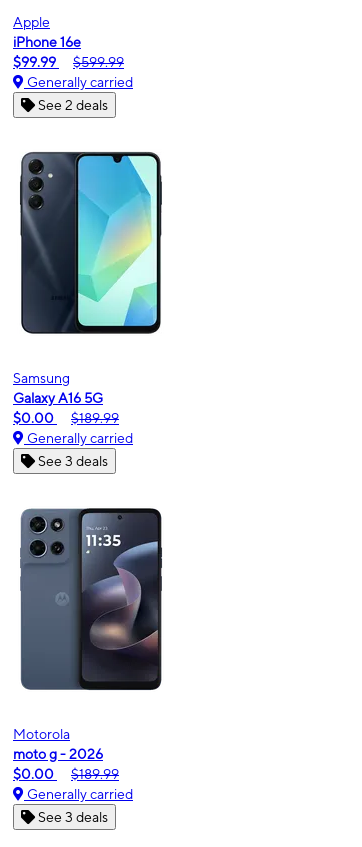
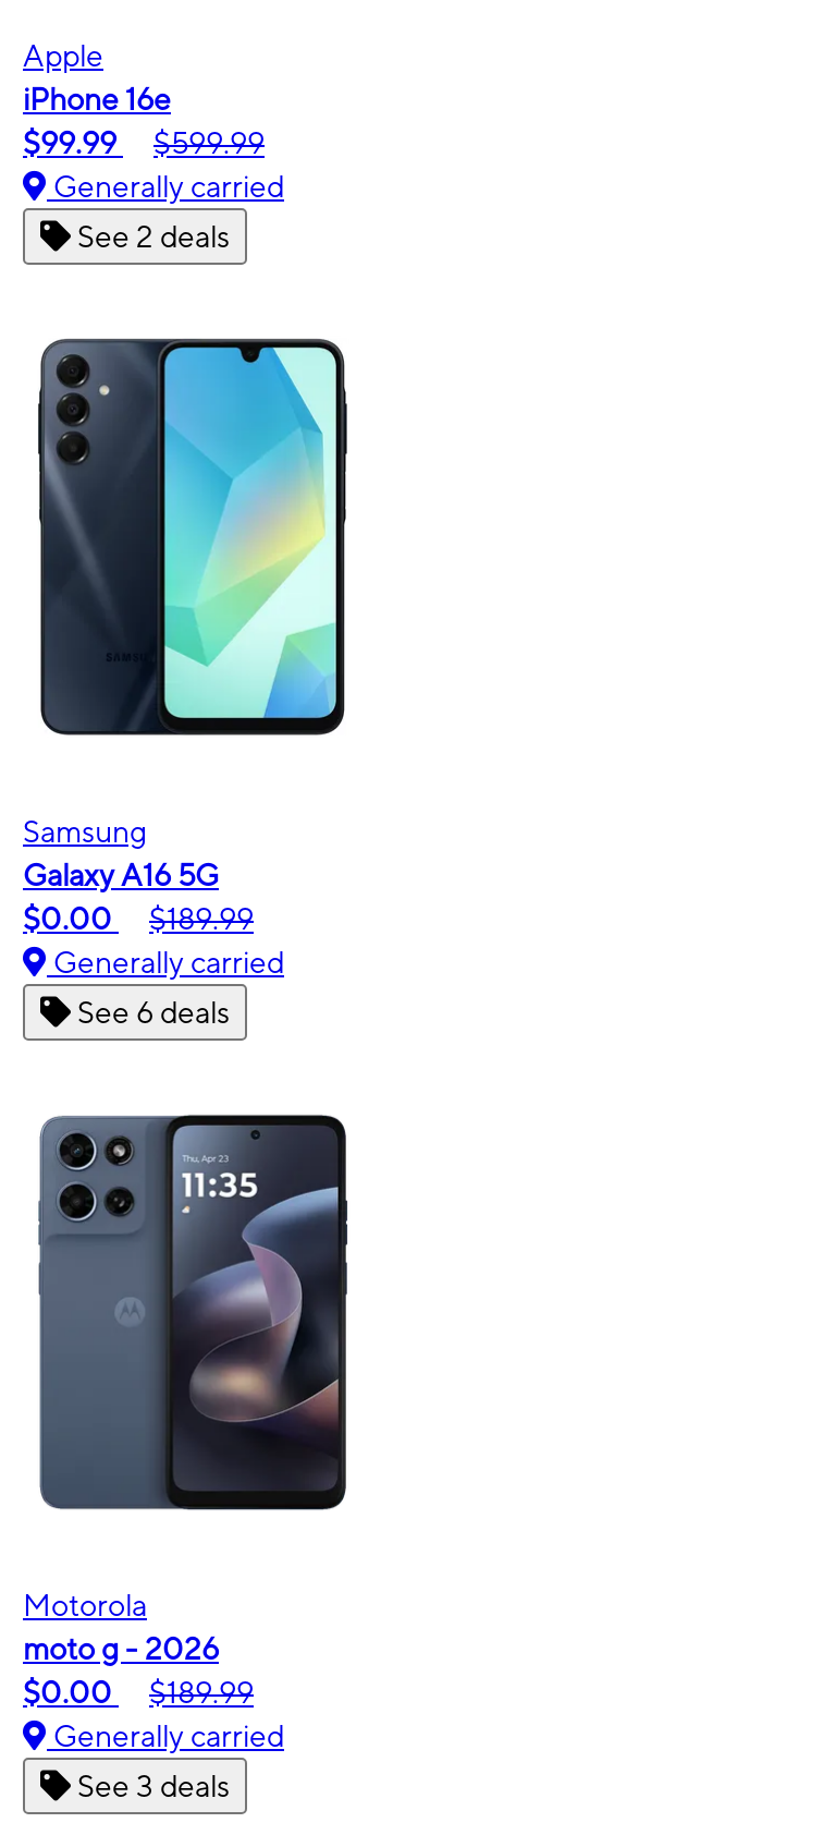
- See 3 deals
+ See 6 deals
